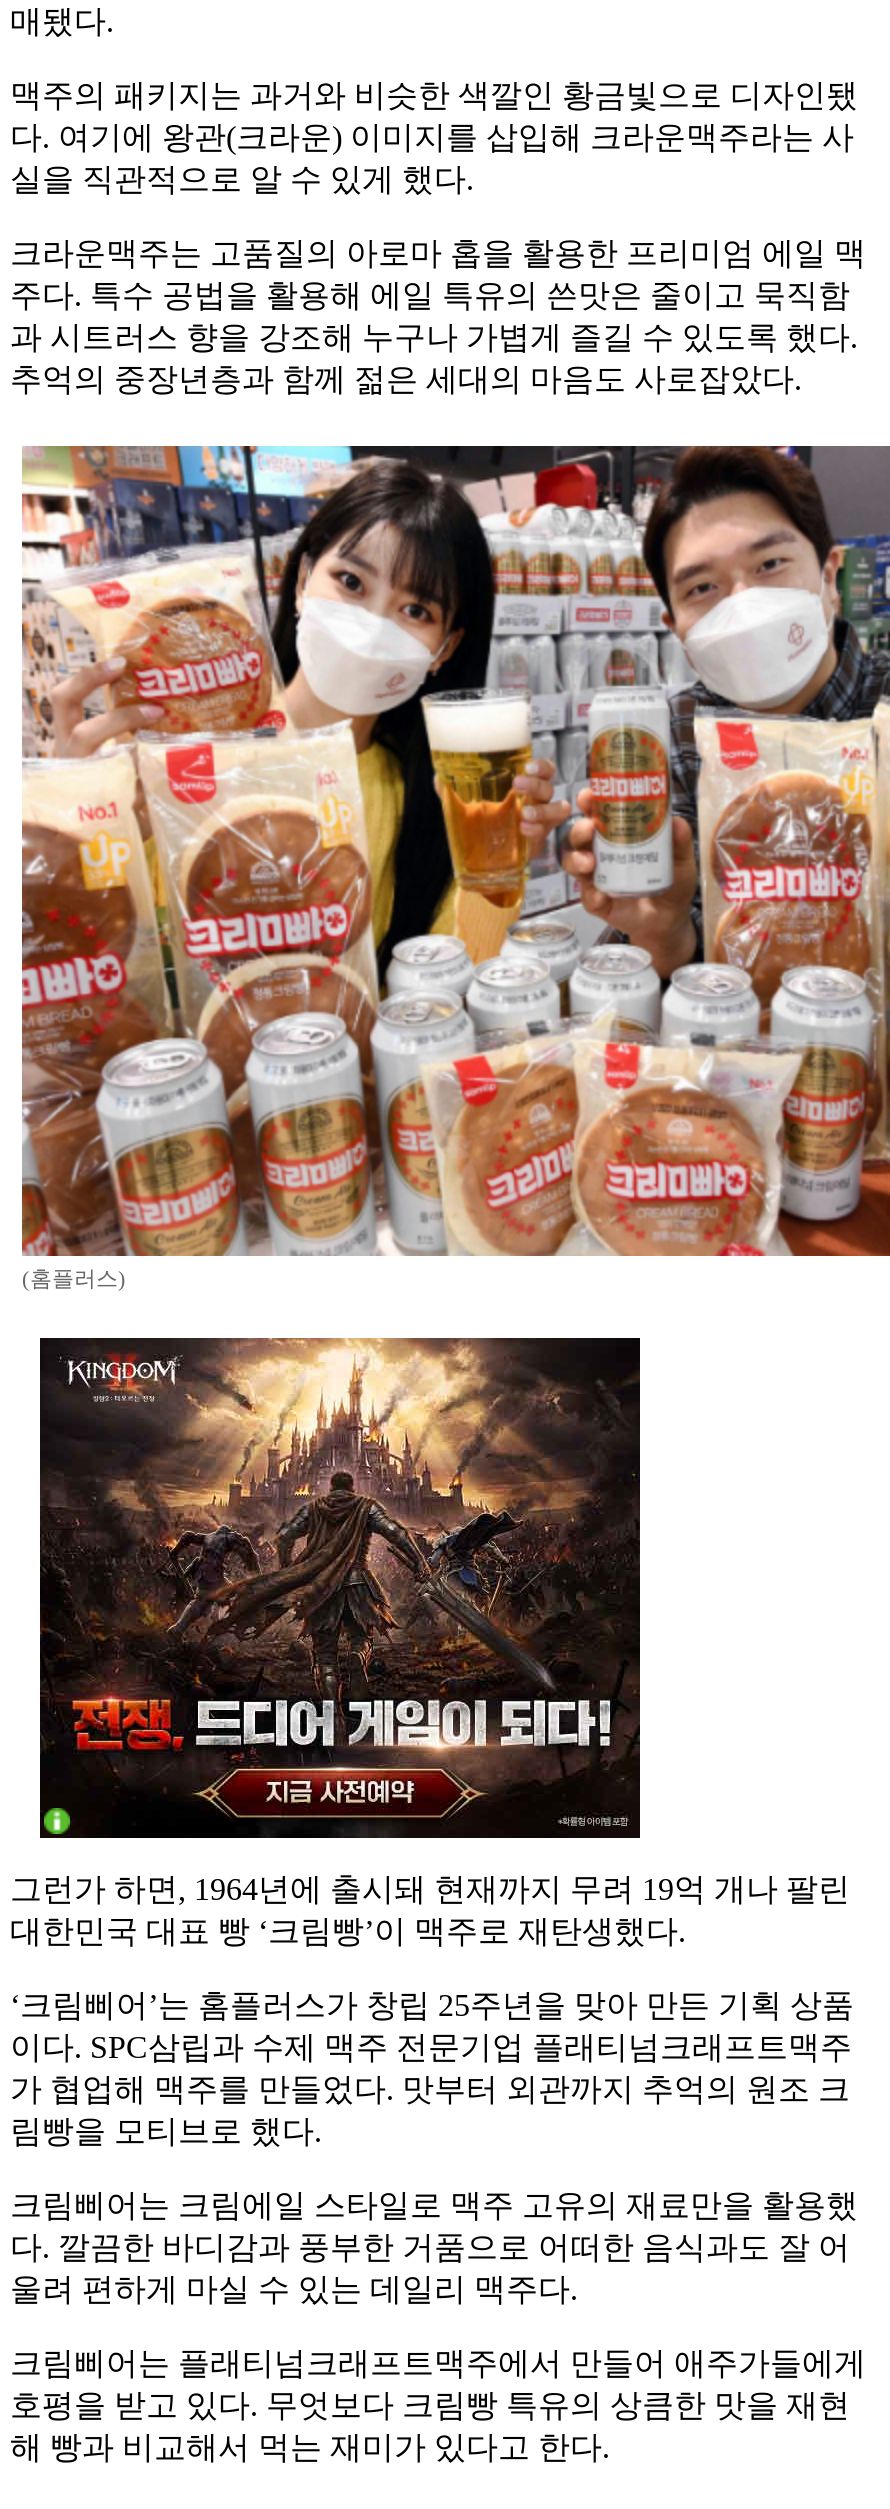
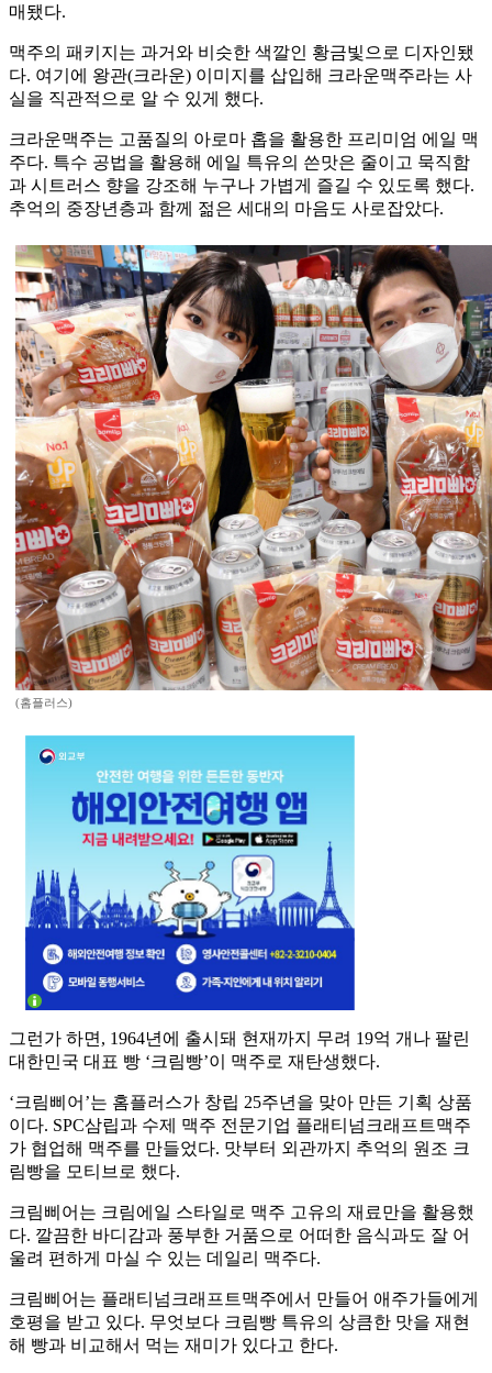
- [image]
+ [image]
